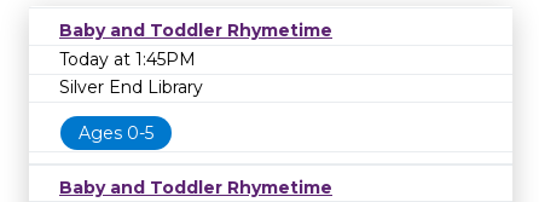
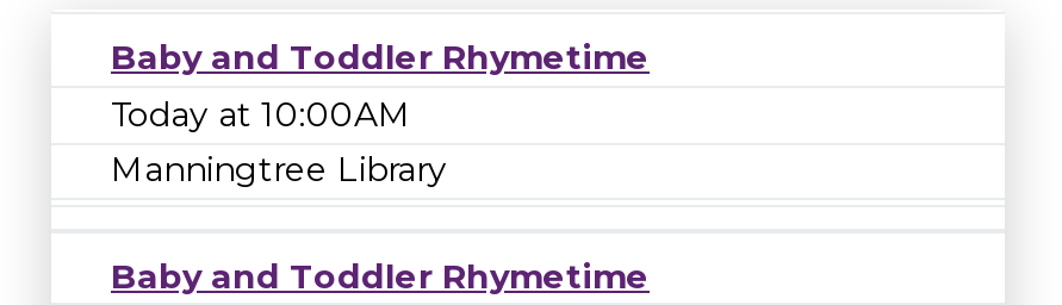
- Today at 1:45PM
- Silver End Library
- Ages 0-5
+ Today at 10:00AM
+ Manningtree Library
